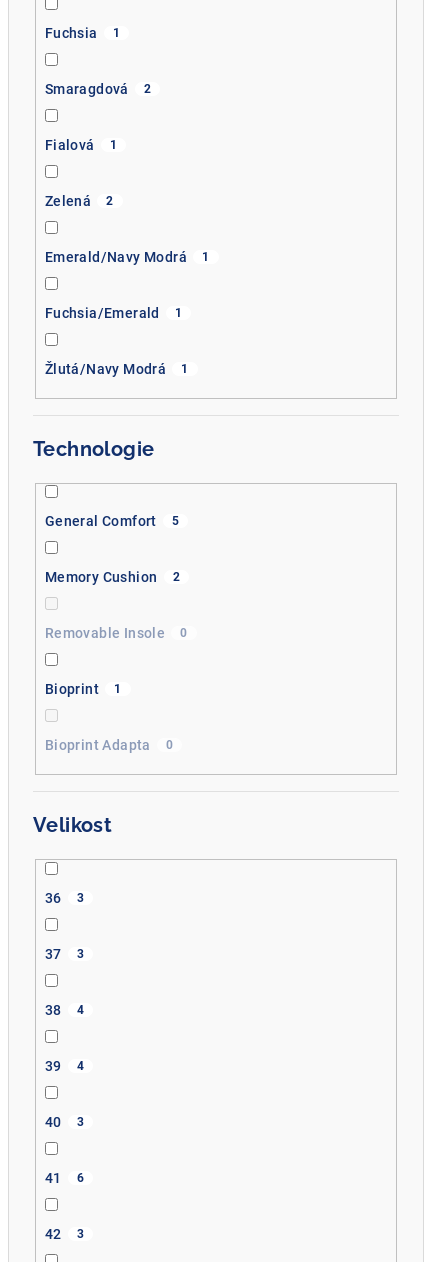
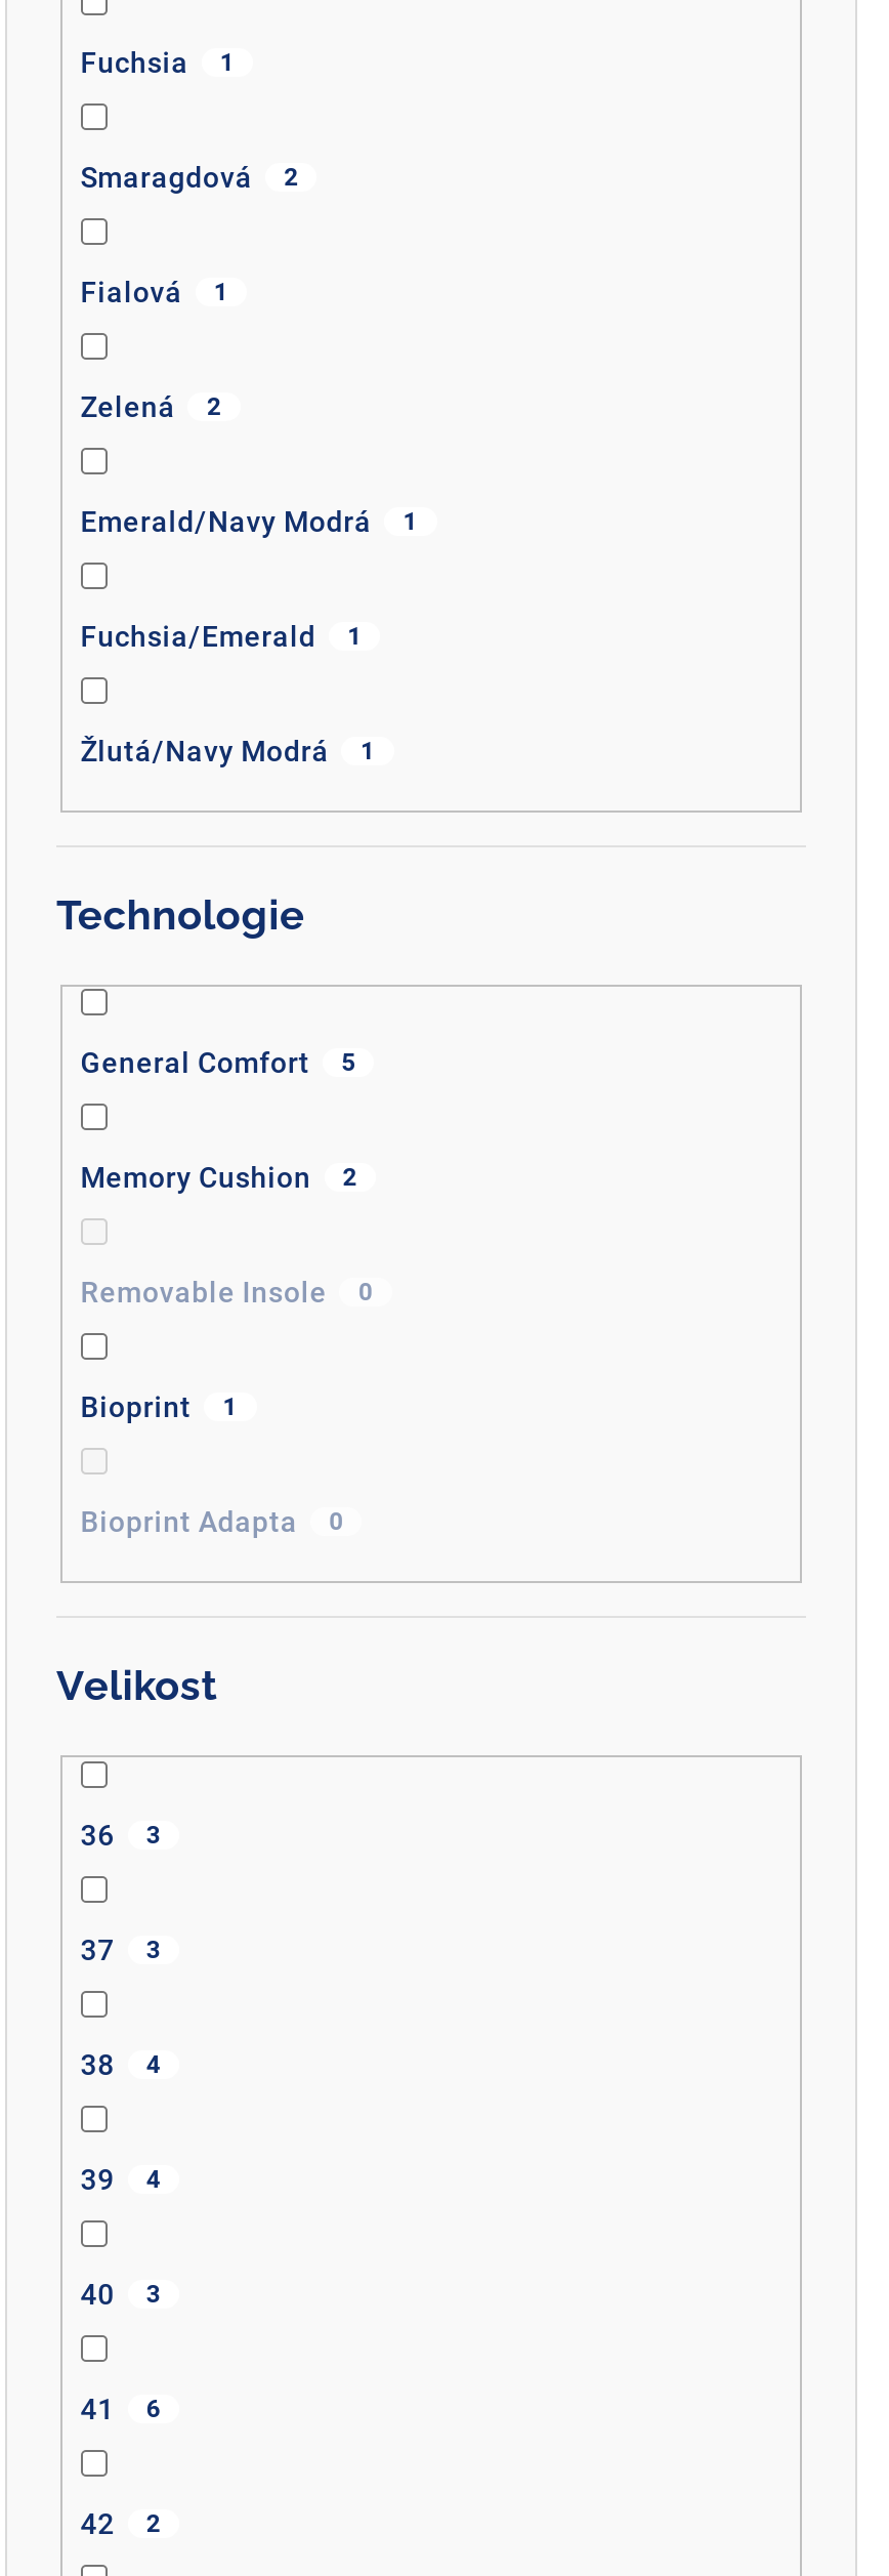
- 42 3
+ 42 2
